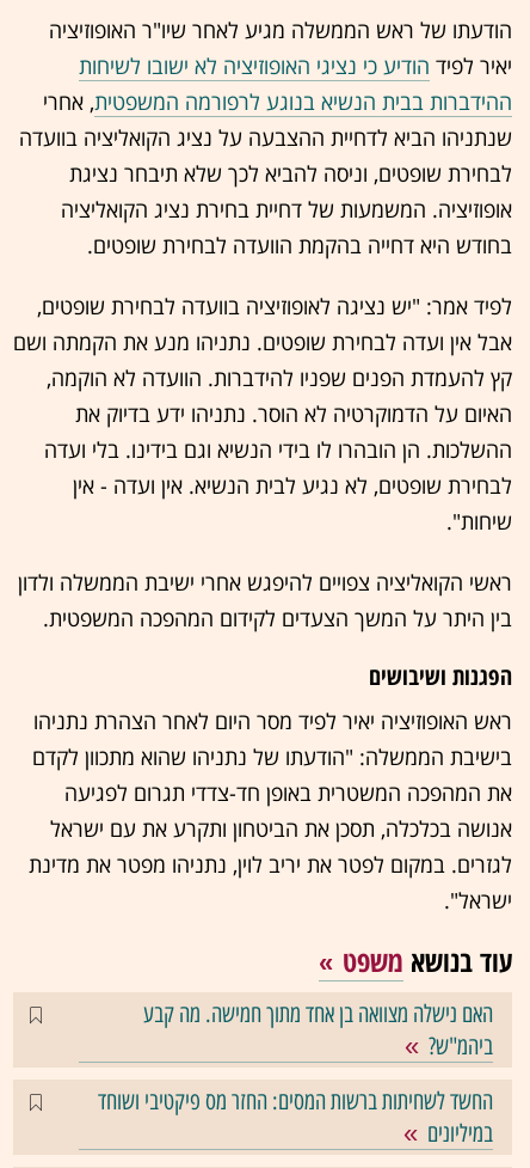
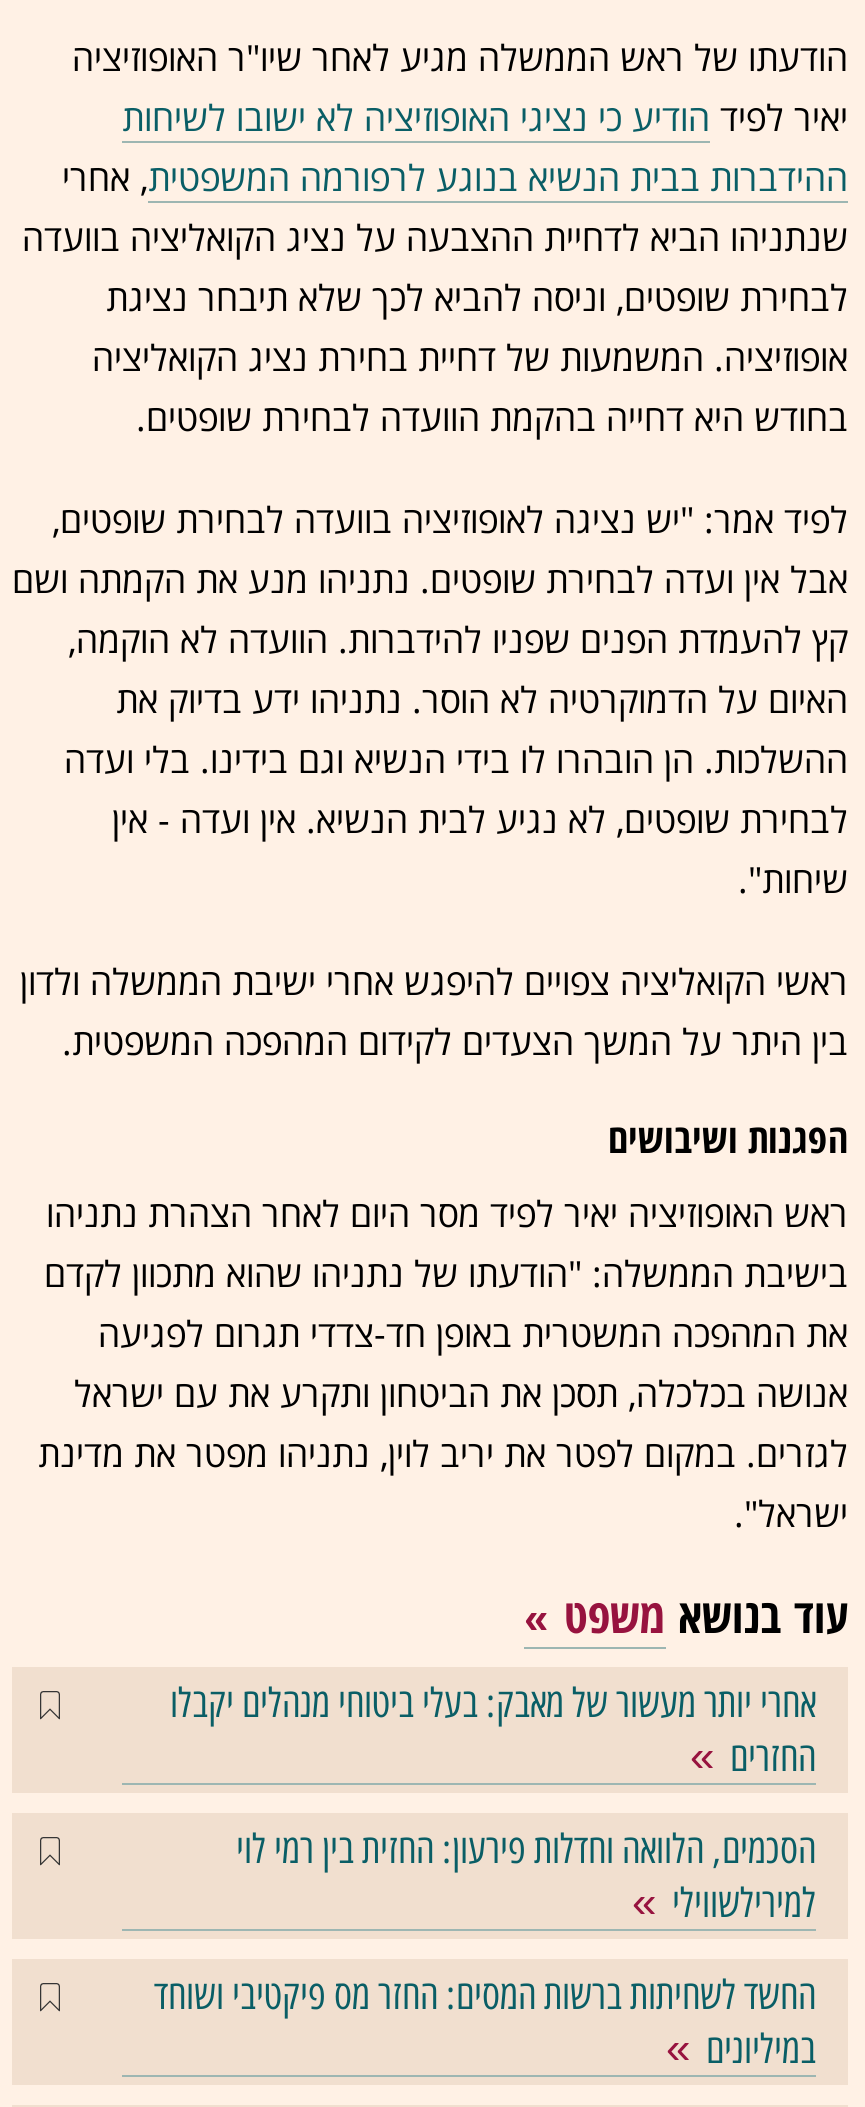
- האם נישלה מצוואה בן אחד מתוך חמישה. מה קבע
- ביהמ"ש?
+ אחרי יותר מעשור של מאבק: בעלי ביטוחי מנהלים יקבלו
+ החזרים
+ הסכמים, הלוואה וחדלות פירעון: החזית בין רמי לוי
+ למירילשווילי
